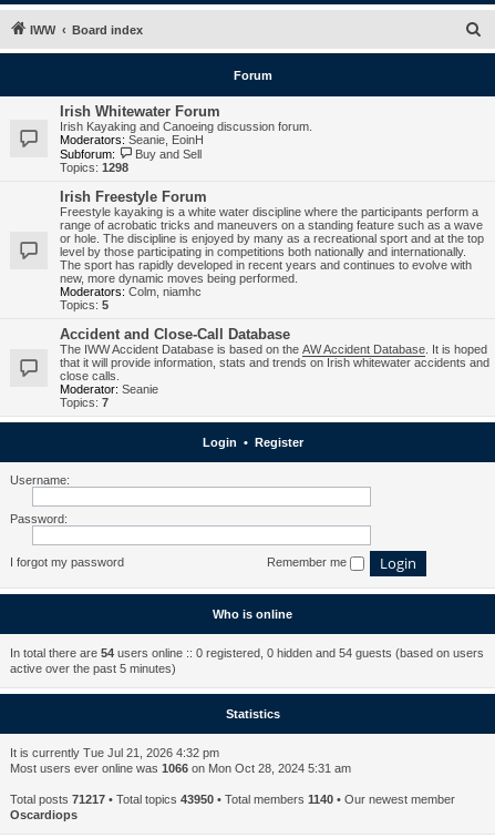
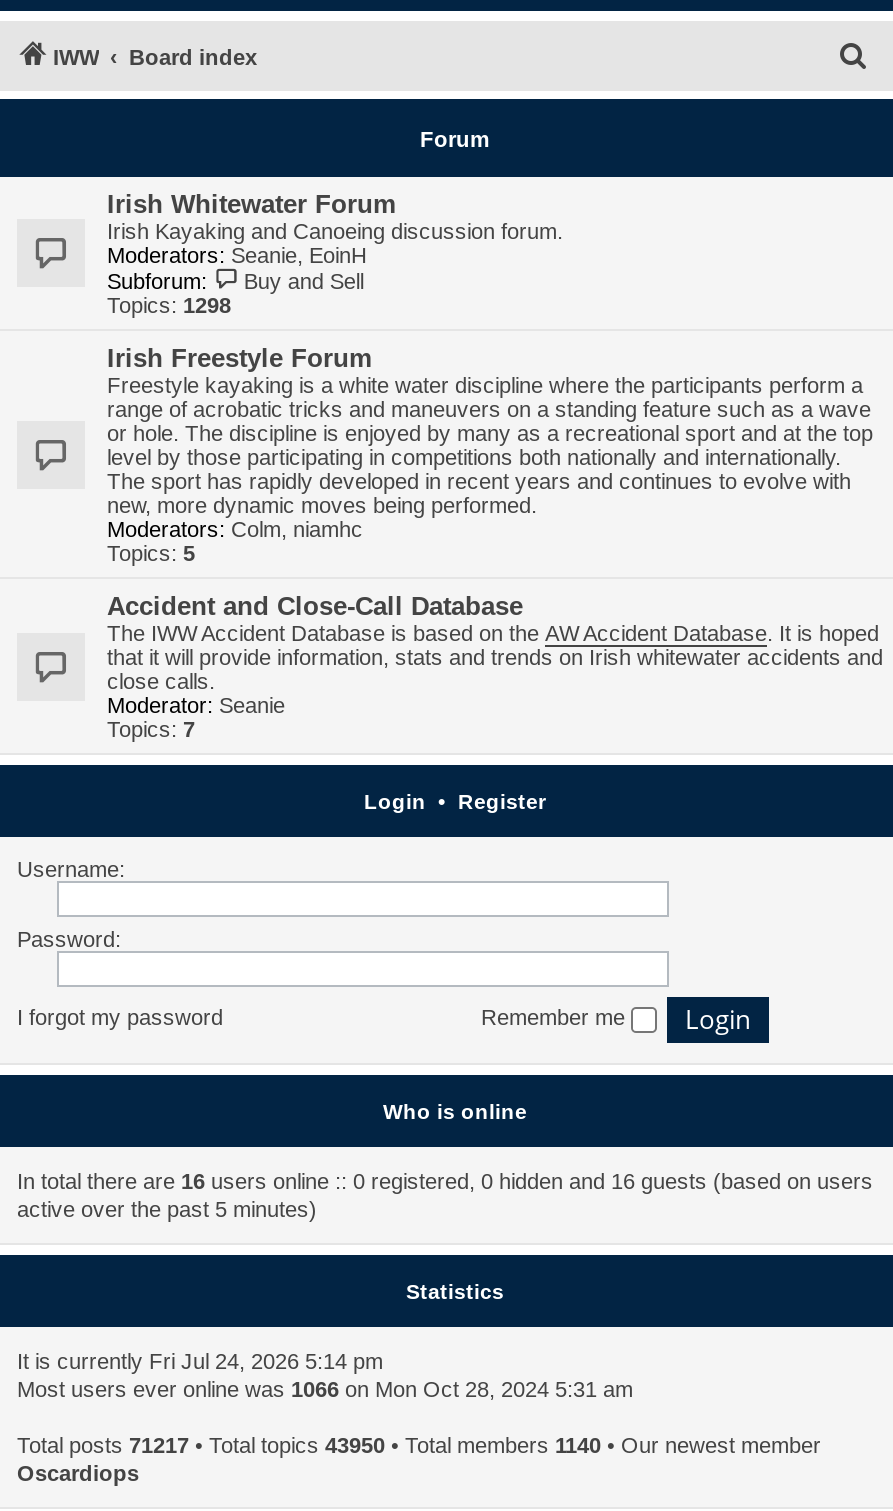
- In total there are 54 users online :: 0 registered, 0 hidden and 54 guests (based on users
+ In total there are 16 users online :: 0 registered, 0 hidden and 16 guests (based on users

- It is currently Tue Jul 21, 2026 4:32 pm
+ It is currently Fri Jul 24, 2026 5:14 pm
